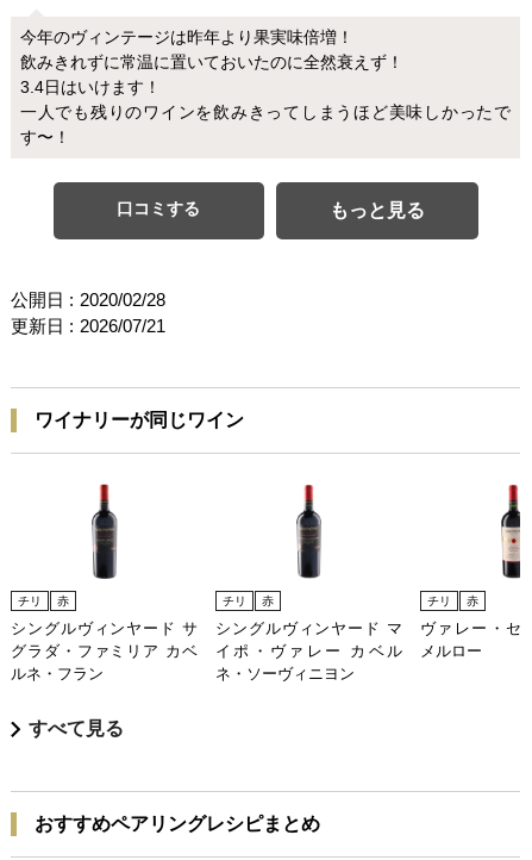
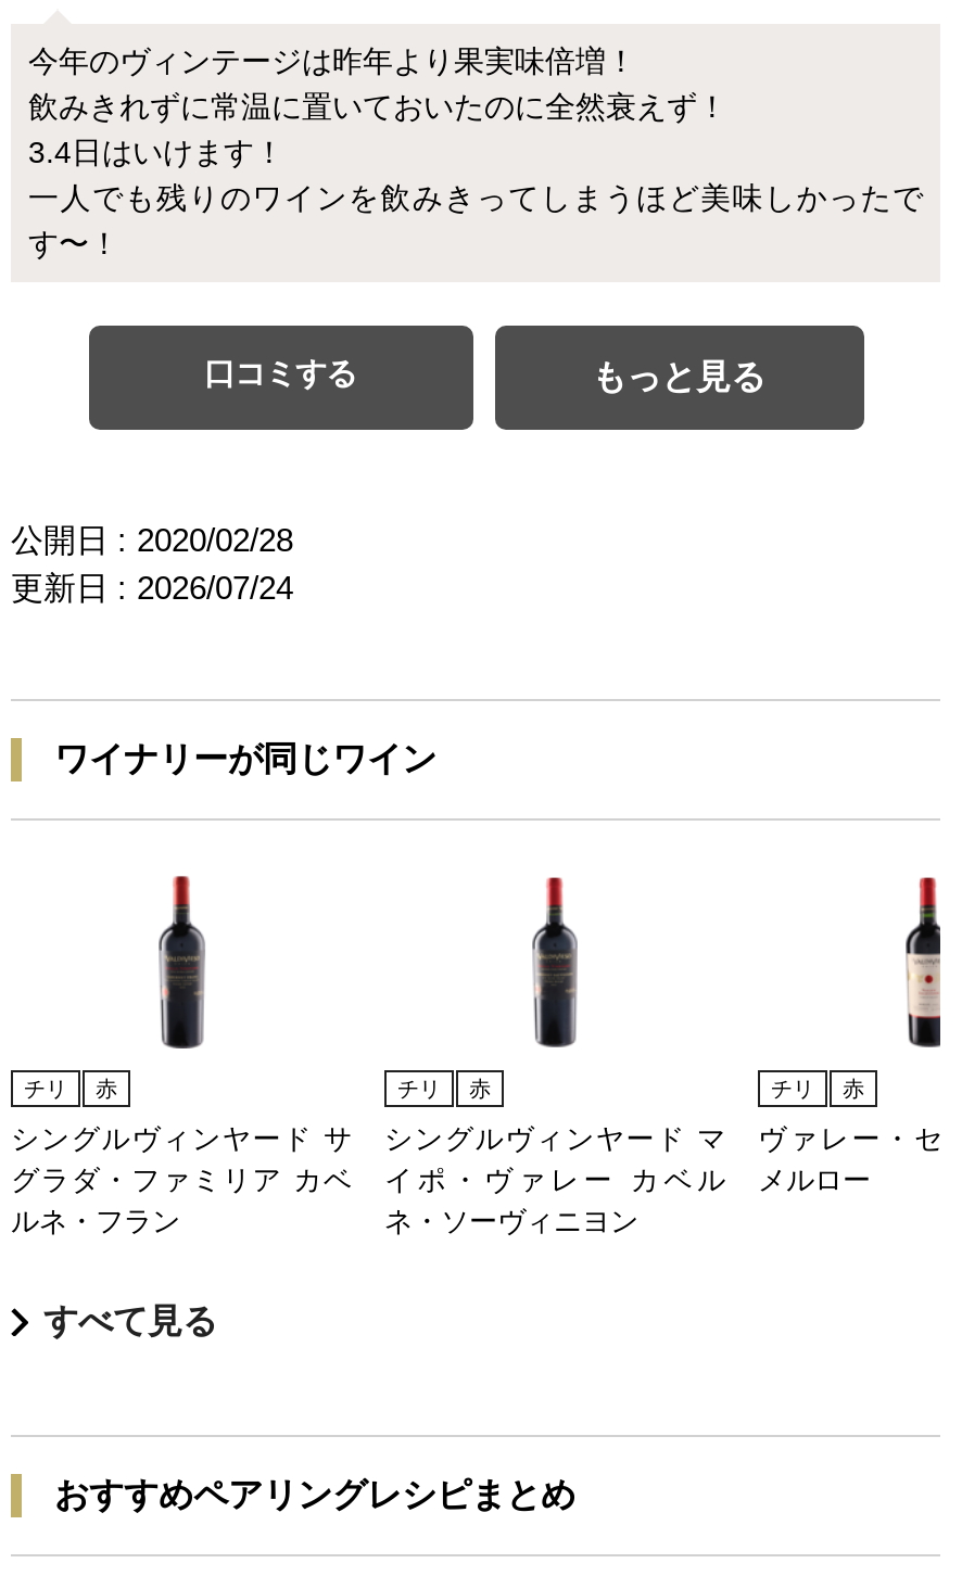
- 更新日 : 2026/07/21
+ 更新日 : 2026/07/24
